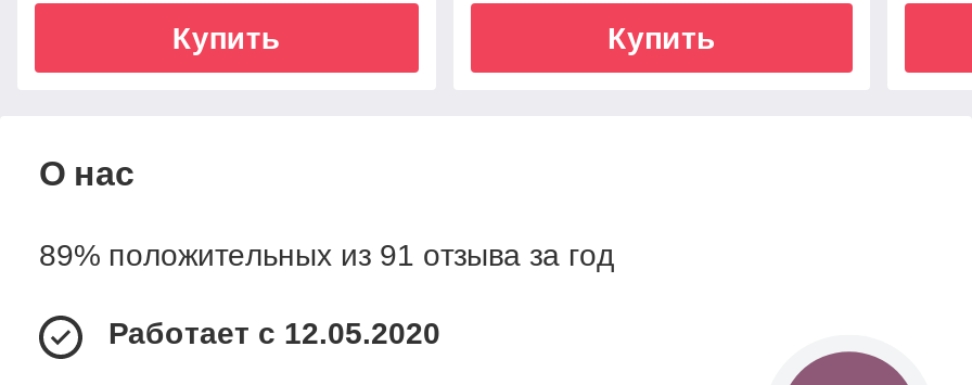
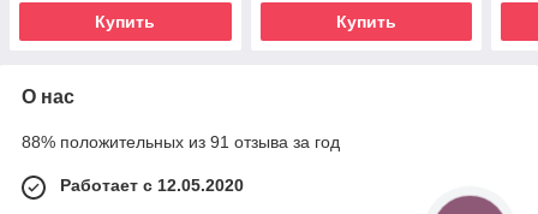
- 89% положительных из 91 отзыва за год
+ 88% положительных из 91 отзыва за год
